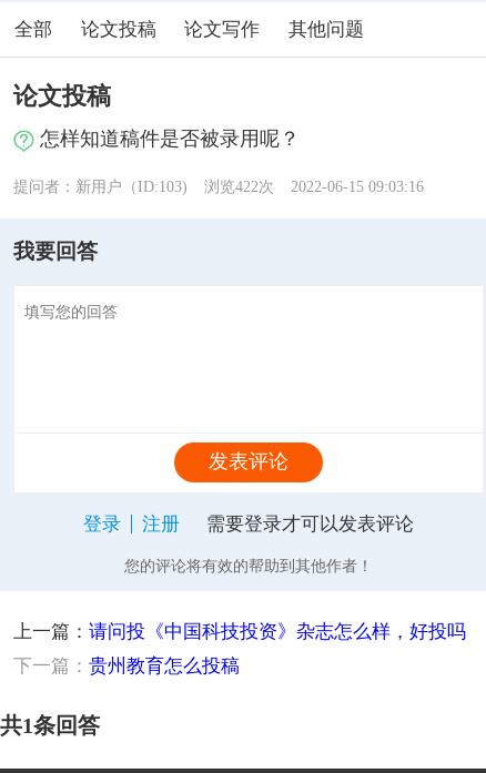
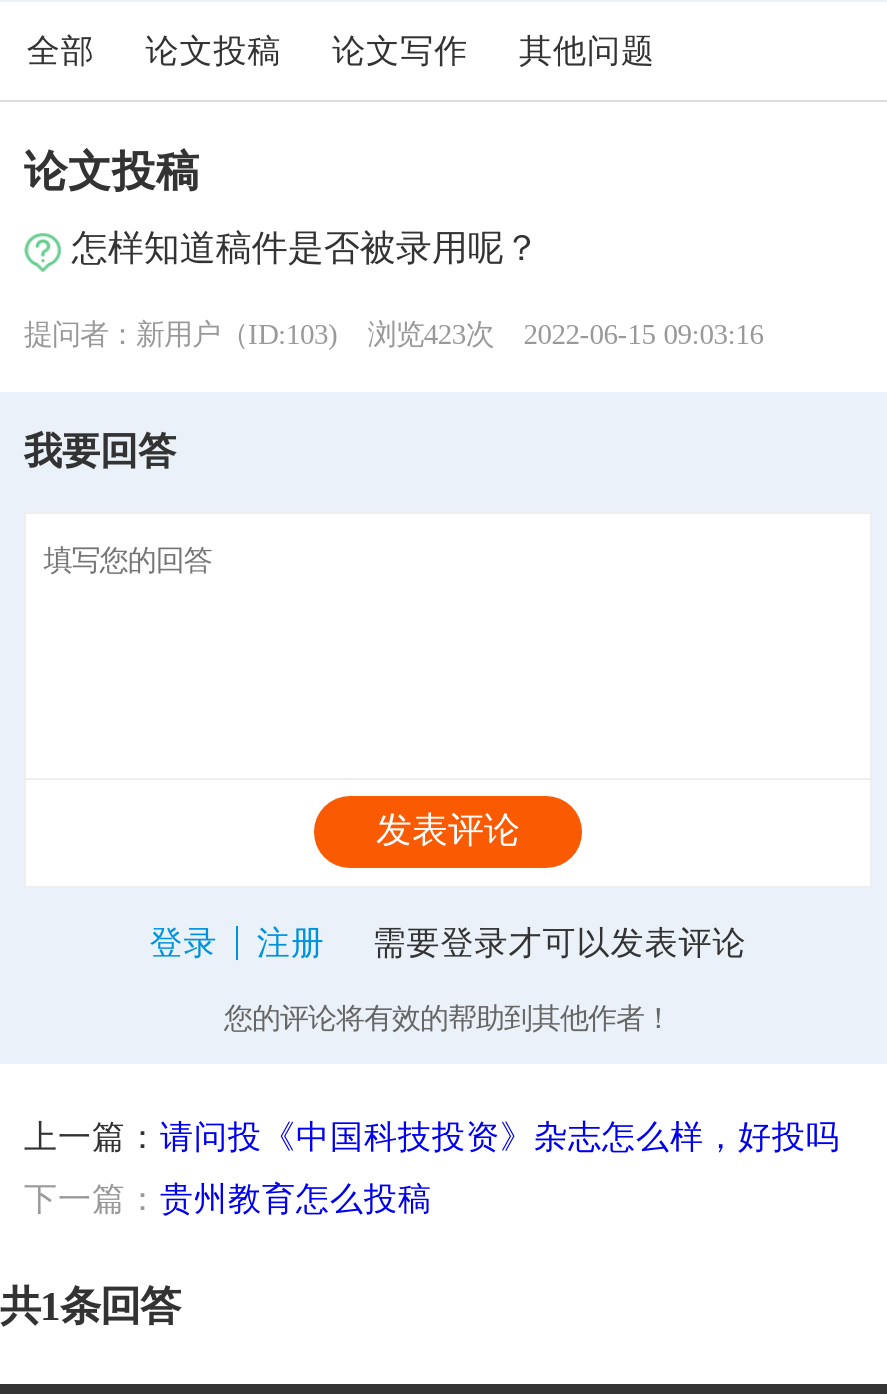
- 提问者：新用户（ID:103) 浏览422次 2022-06-15 09:03:16
+ 提问者：新用户（ID:103) 浏览423次 2022-06-15 09:03:16
